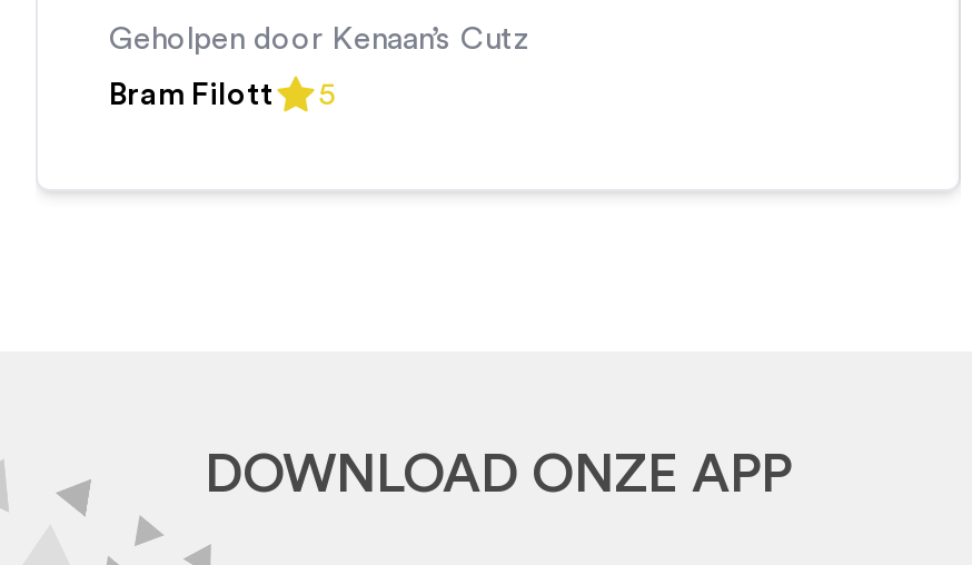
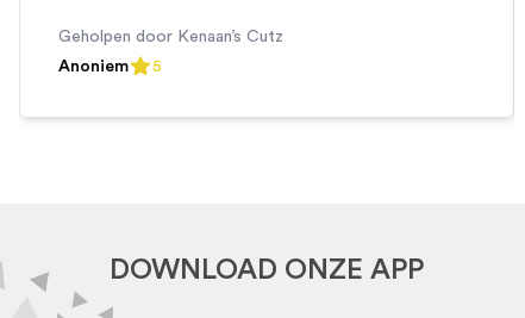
- Bram Filott
+ Anoniem
